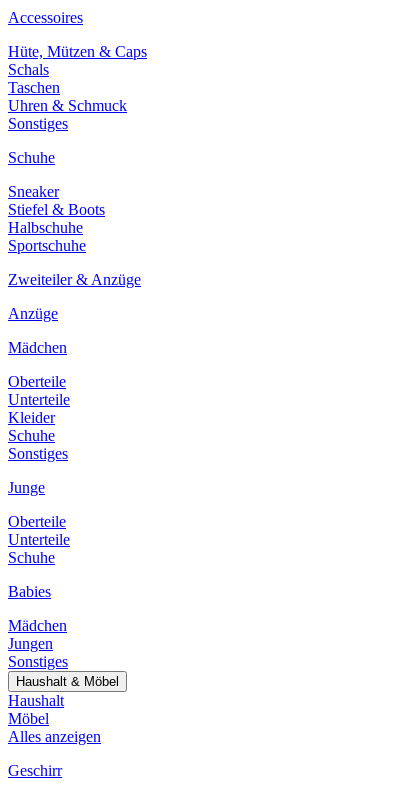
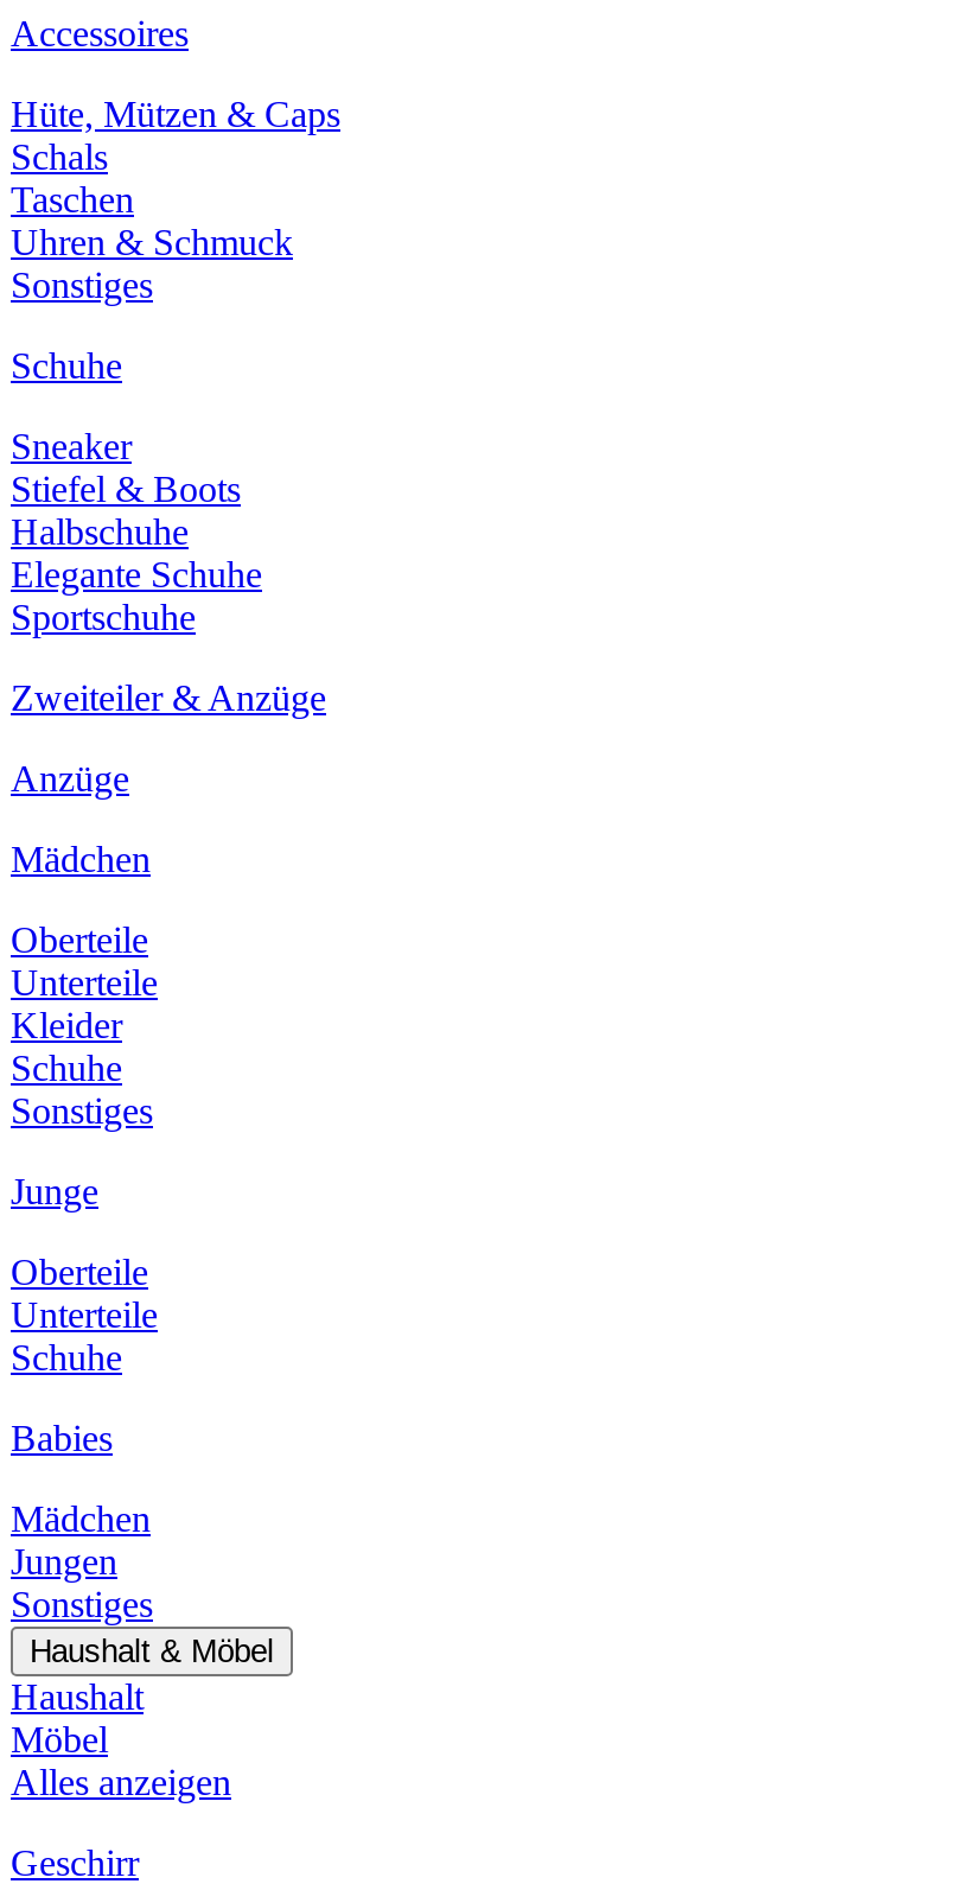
+ Elegante Schuhe
